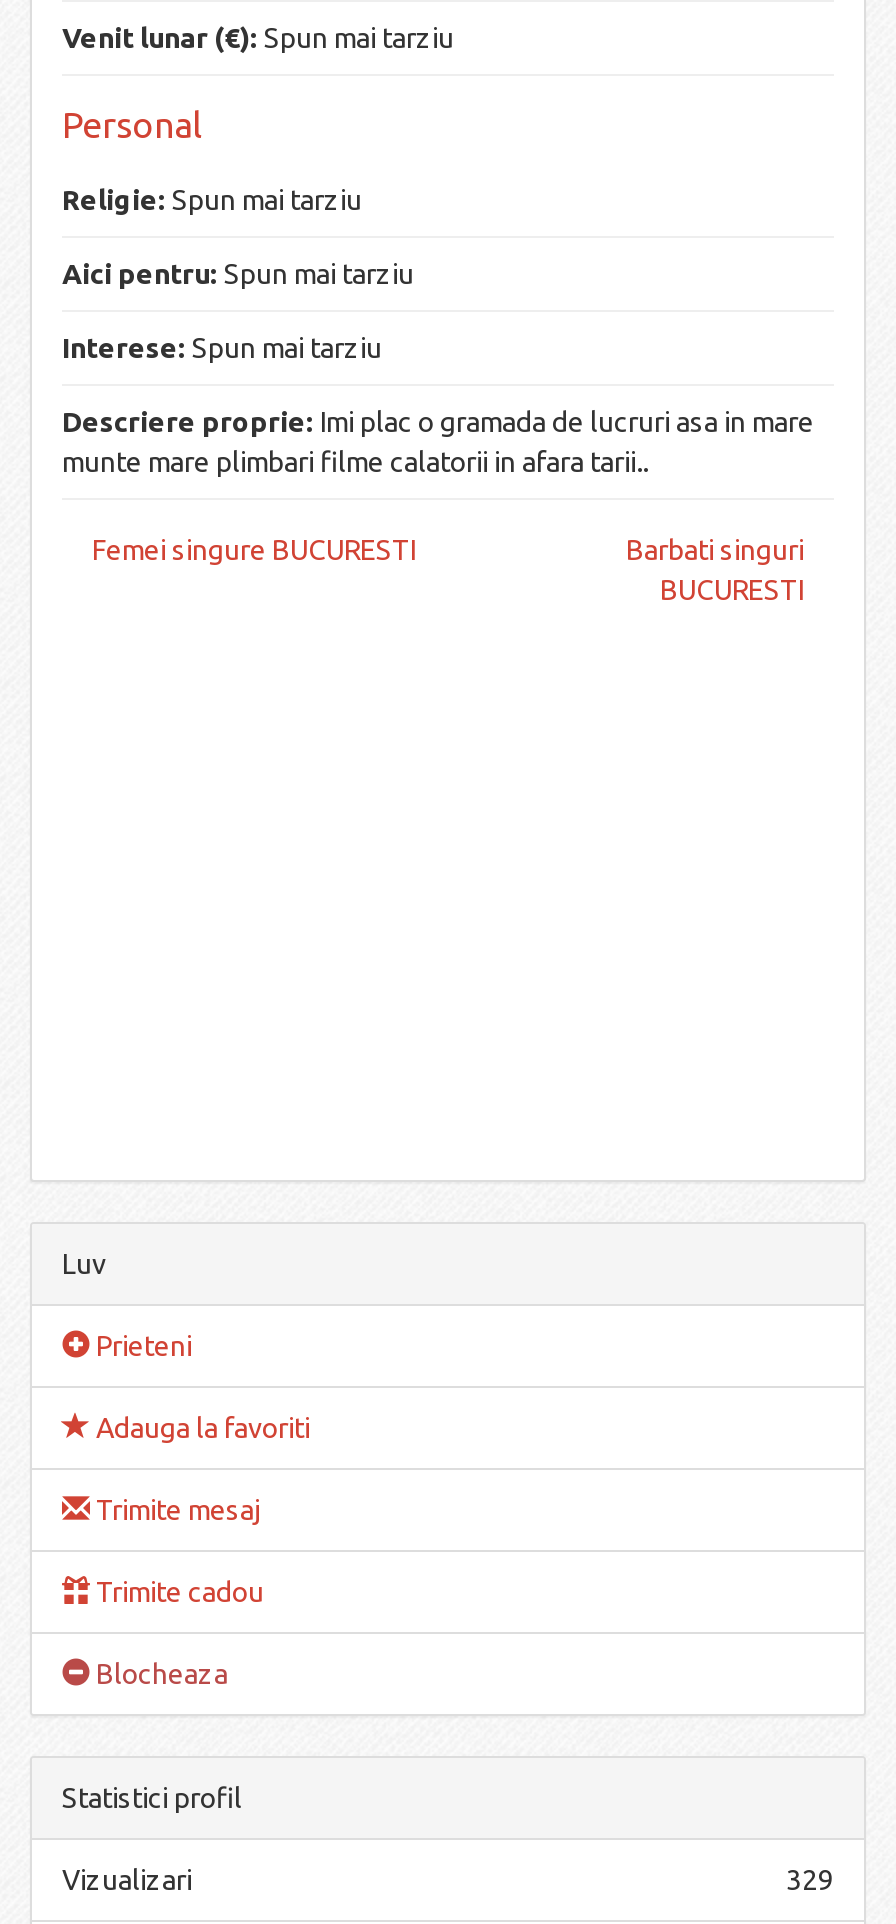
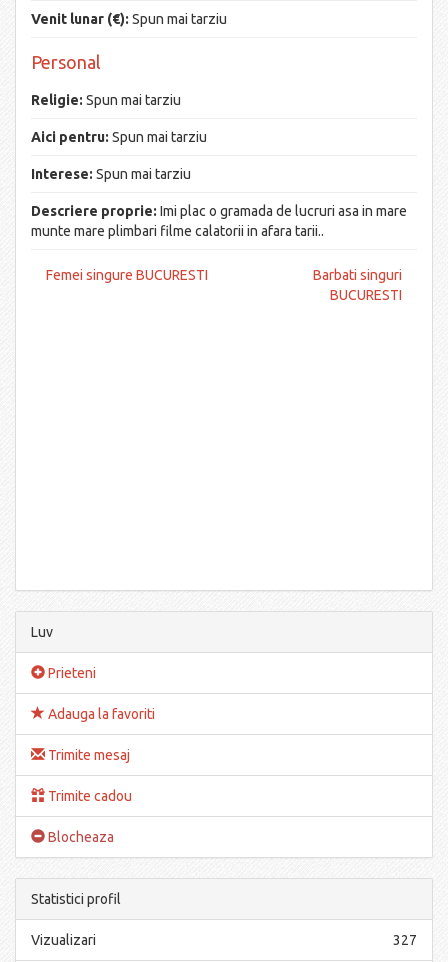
- 329
+ 327
